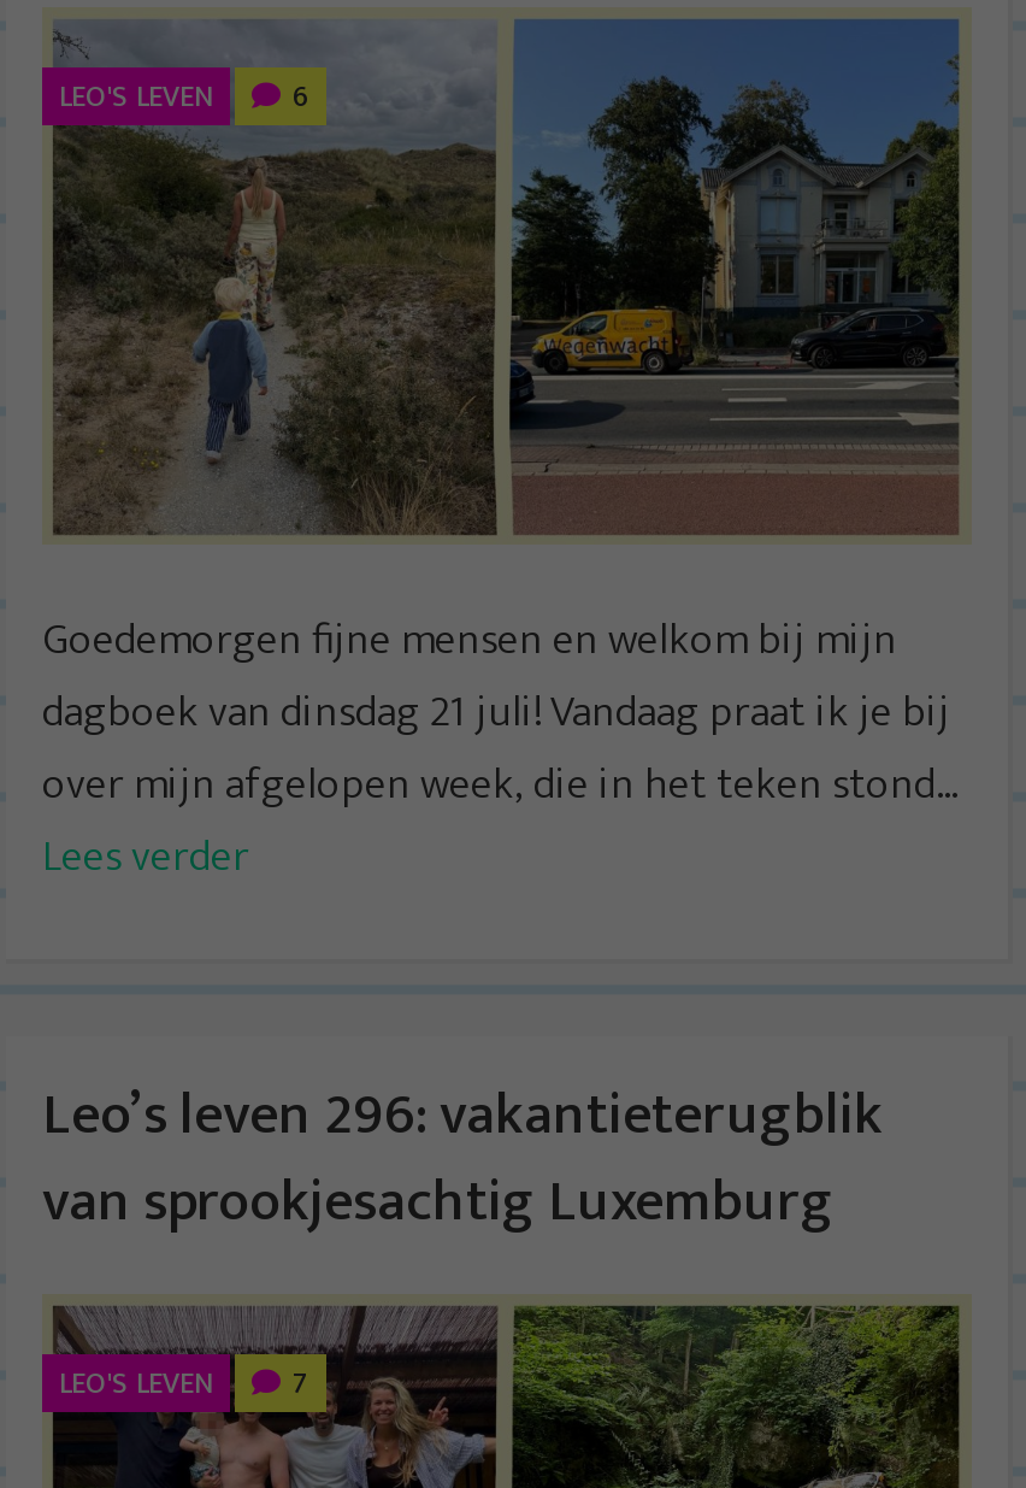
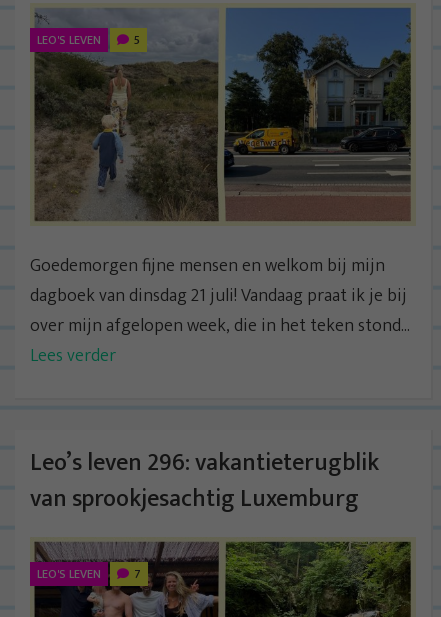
- LEO'S LEVEN 6
+ LEO'S LEVEN 5
